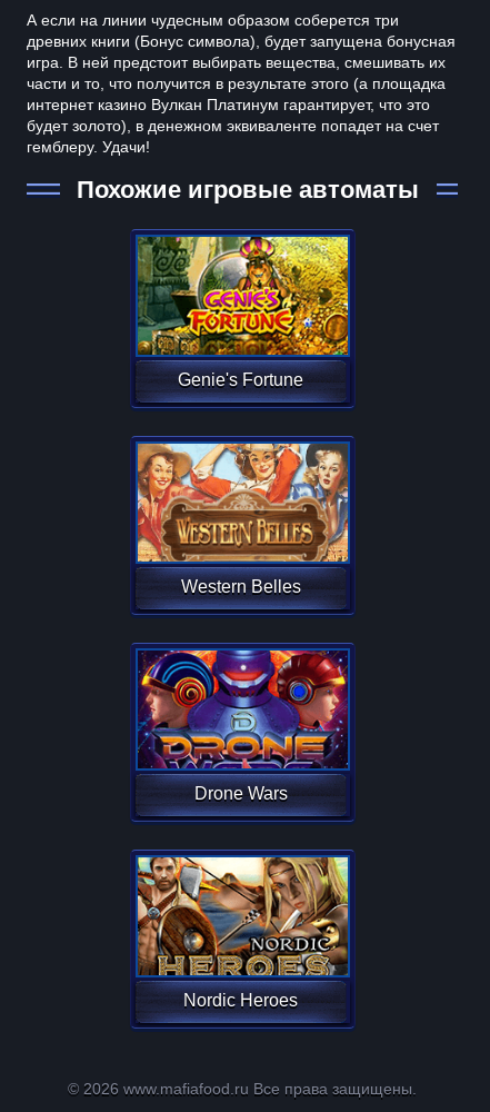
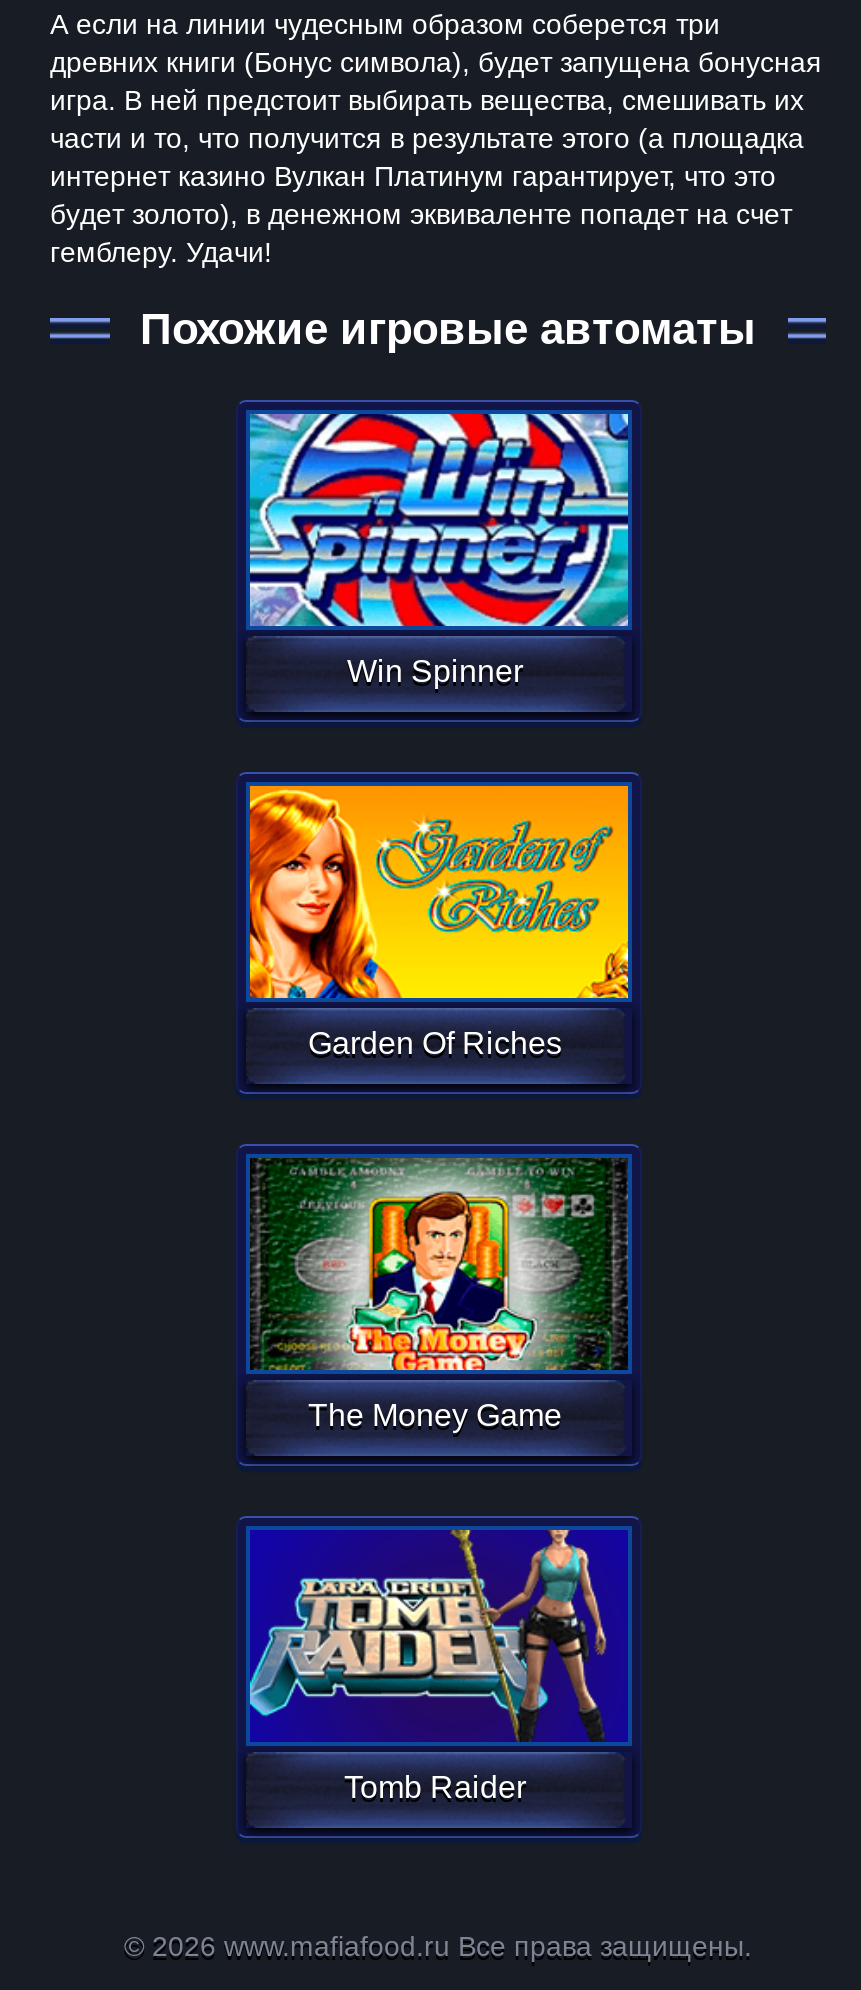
- [image]
- Genie's Fortune
+ [image]
+ Win Spinner

- [image]
- Western Belles
+ [image]
+ Garden Of Riches

- [image]
- Drone Wars
+ [image]
+ The Money Game

- [image]
- Nordic Heroes
+ [image]
+ Tomb Raider
